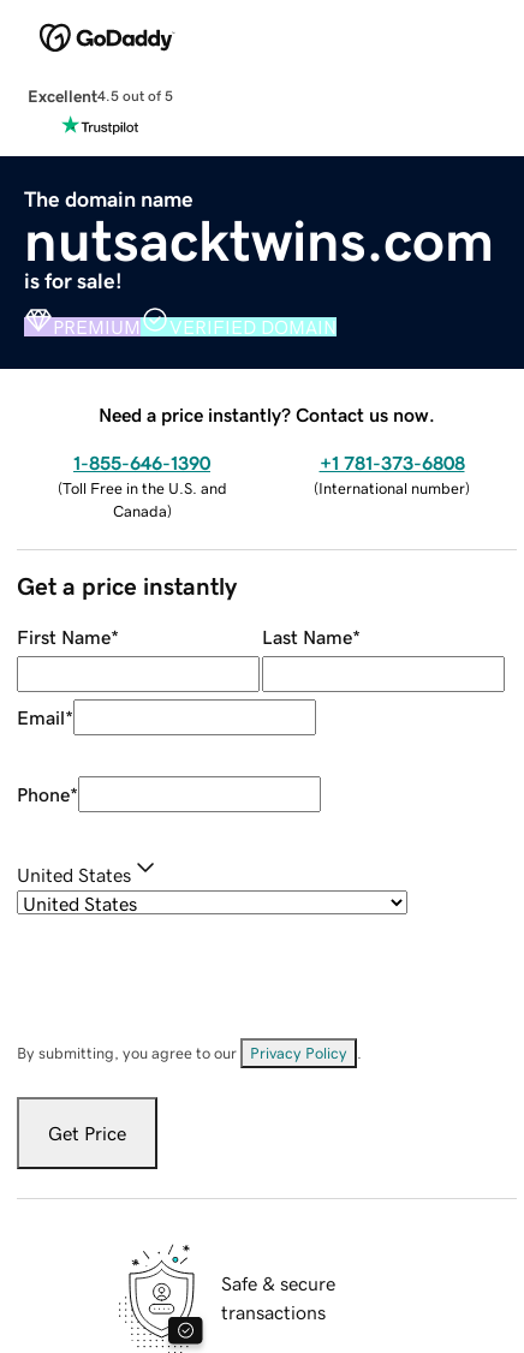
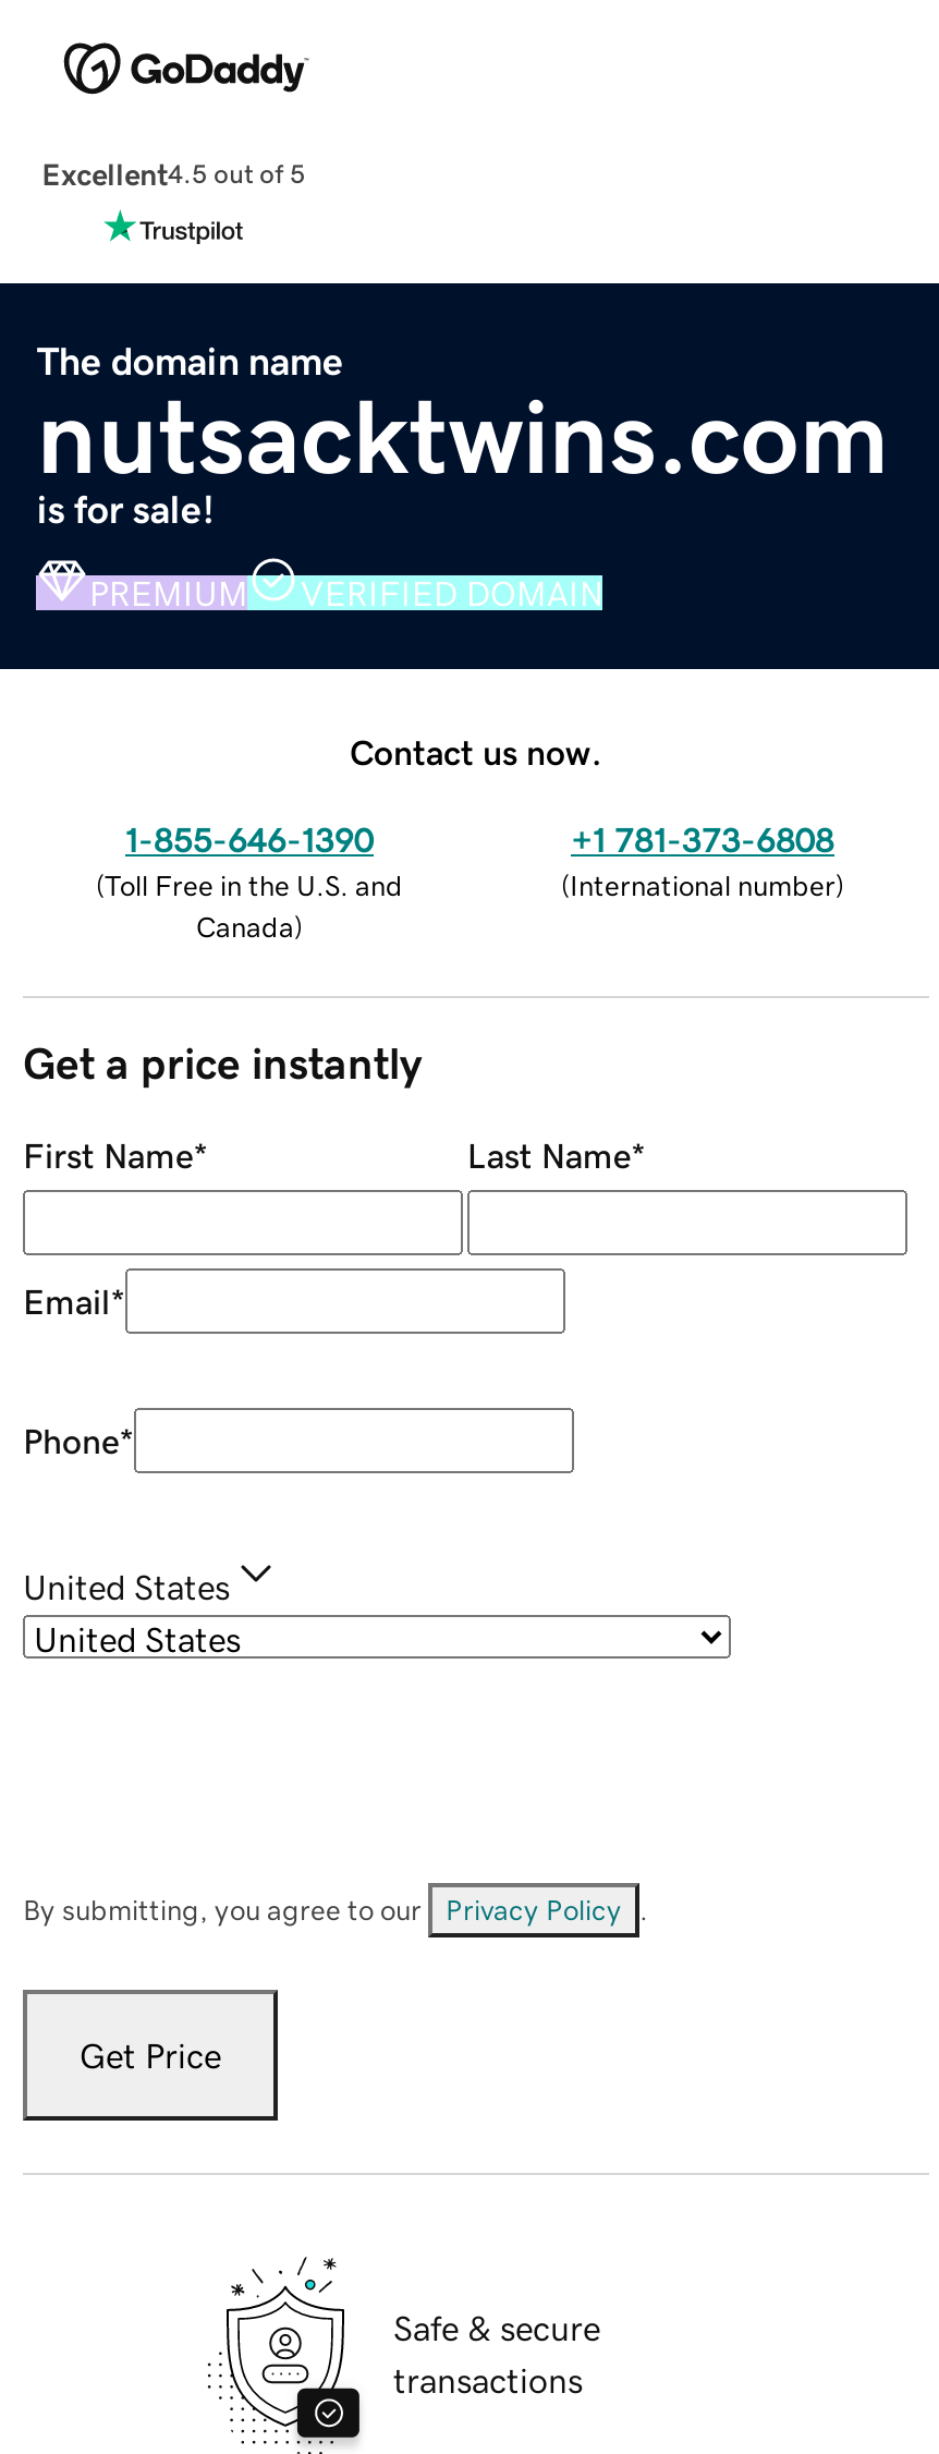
- Need a price instantly? Contact us now.
+ Contact us now.
